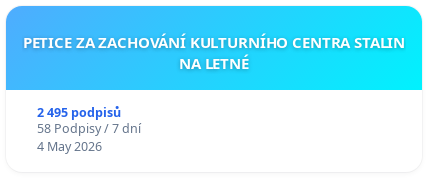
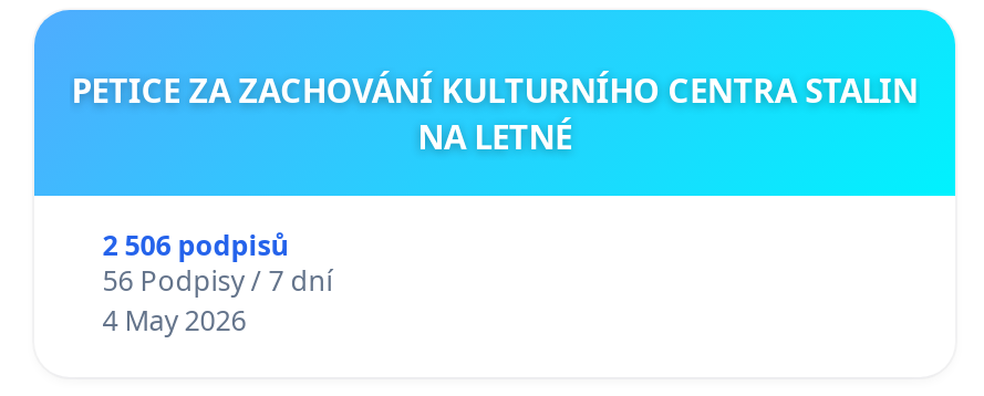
- 2 495 podpisů
+ 2 506 podpisů

- 58 Podpisy / 7 dní
+ 56 Podpisy / 7 dní
